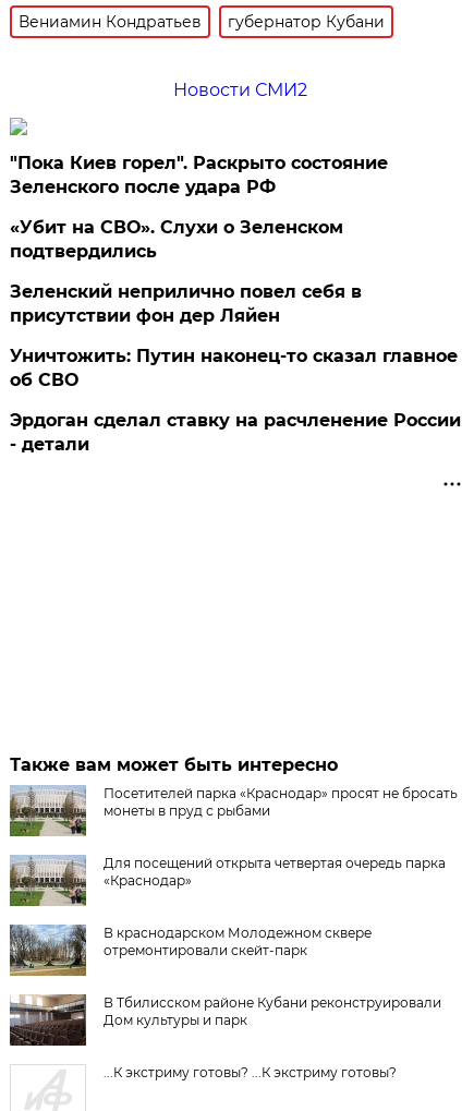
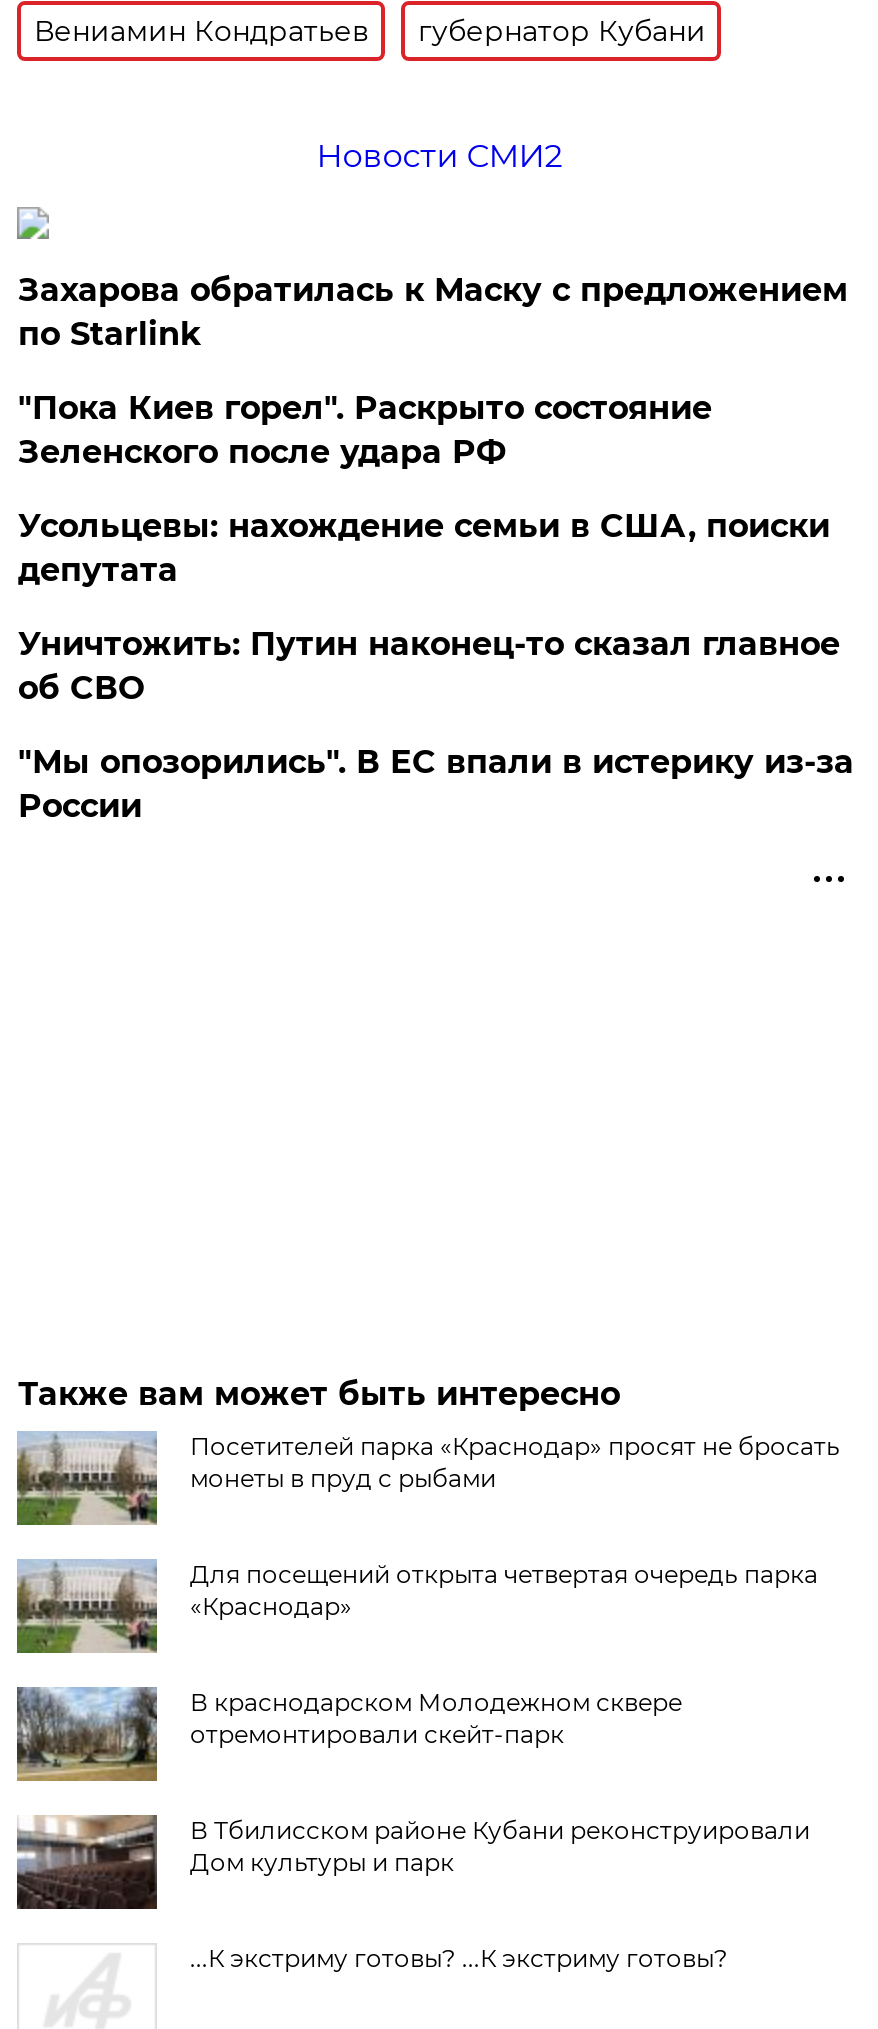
+ Захарова обратилась к Маску с предложением
+ по Starlink

moved down: "Пока Киев горел". Раскрыто состояние | Зеленского после удара РФ

- «Убит на СВО». Слухи о Зеленском
- подтвердились
- Зеленский неприлично повел cебя в
- присутствии фон дер Ляйен
+ Усольцевы: нахождение семьи в США, поиски
+ депутата

- Эрдоган сделал ставку на расчленение России
- - детали
+ "Мы опозорились". В ЕС впали в истерику из-за
+ России
